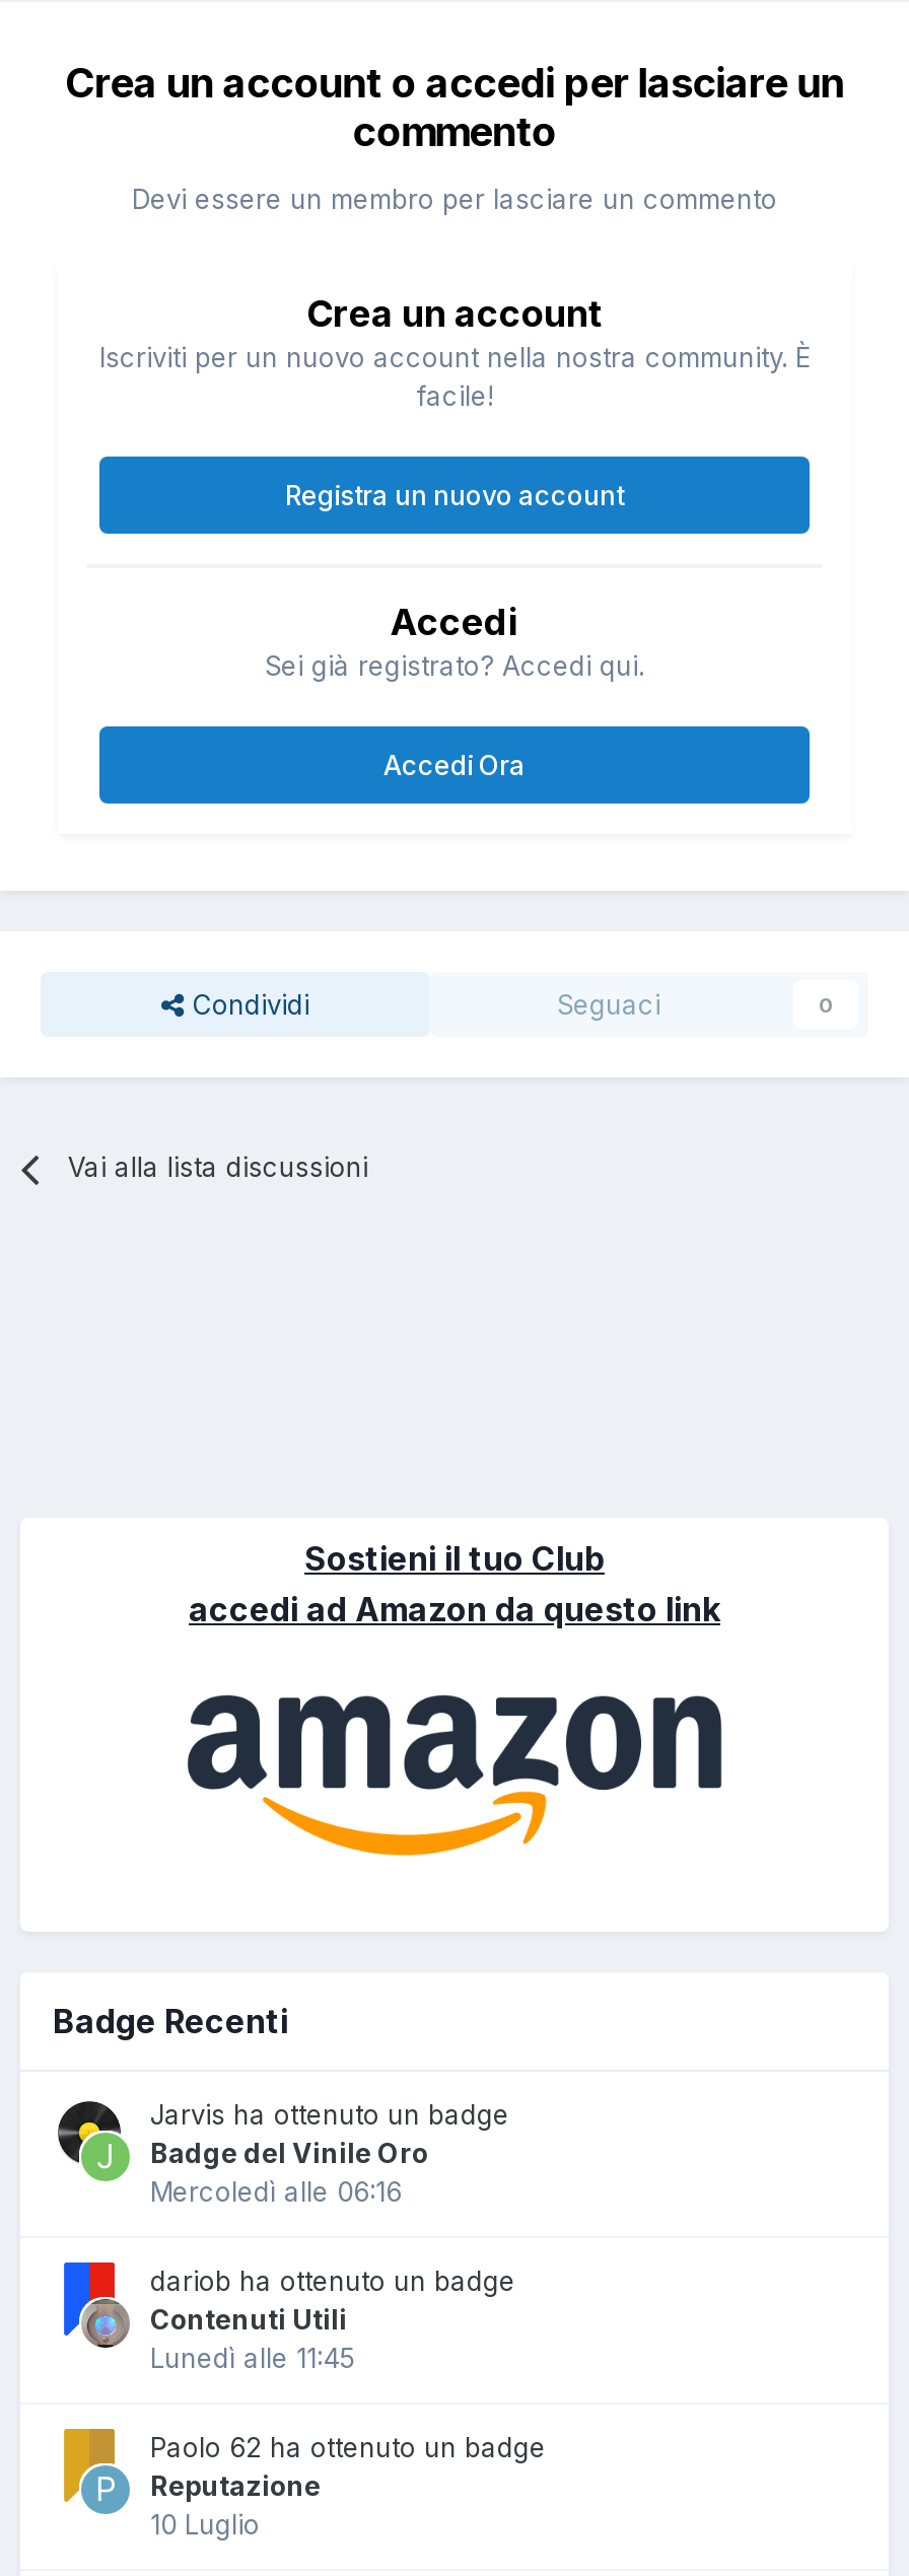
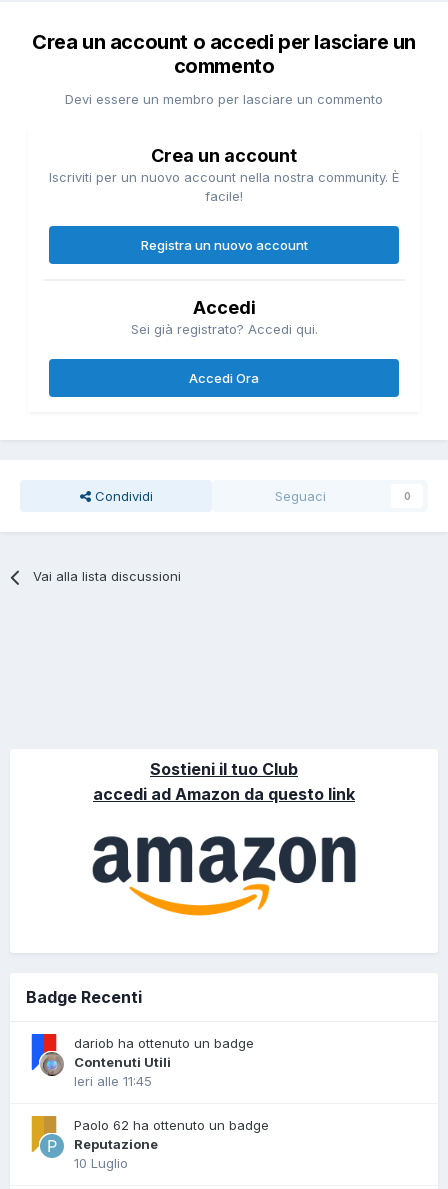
- [image]
- Jarvis ha ottenuto un badge
- Badge del Vinile Oro
- Mercoledì alle 06:16

- Lunedì alle 11:45
+ Ieri alle 11:45
